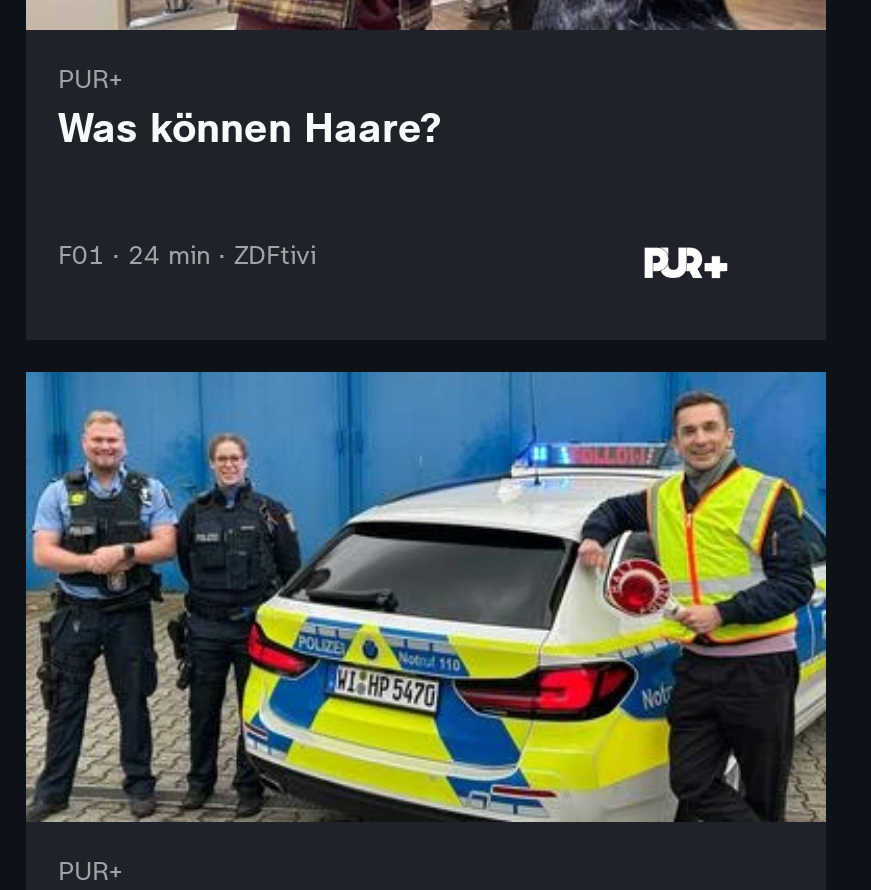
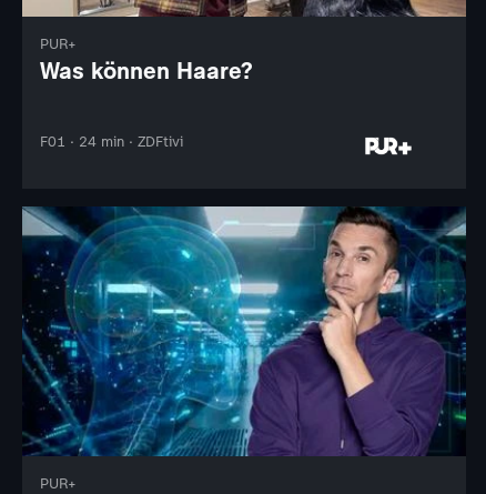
- [image]
+ [image]
